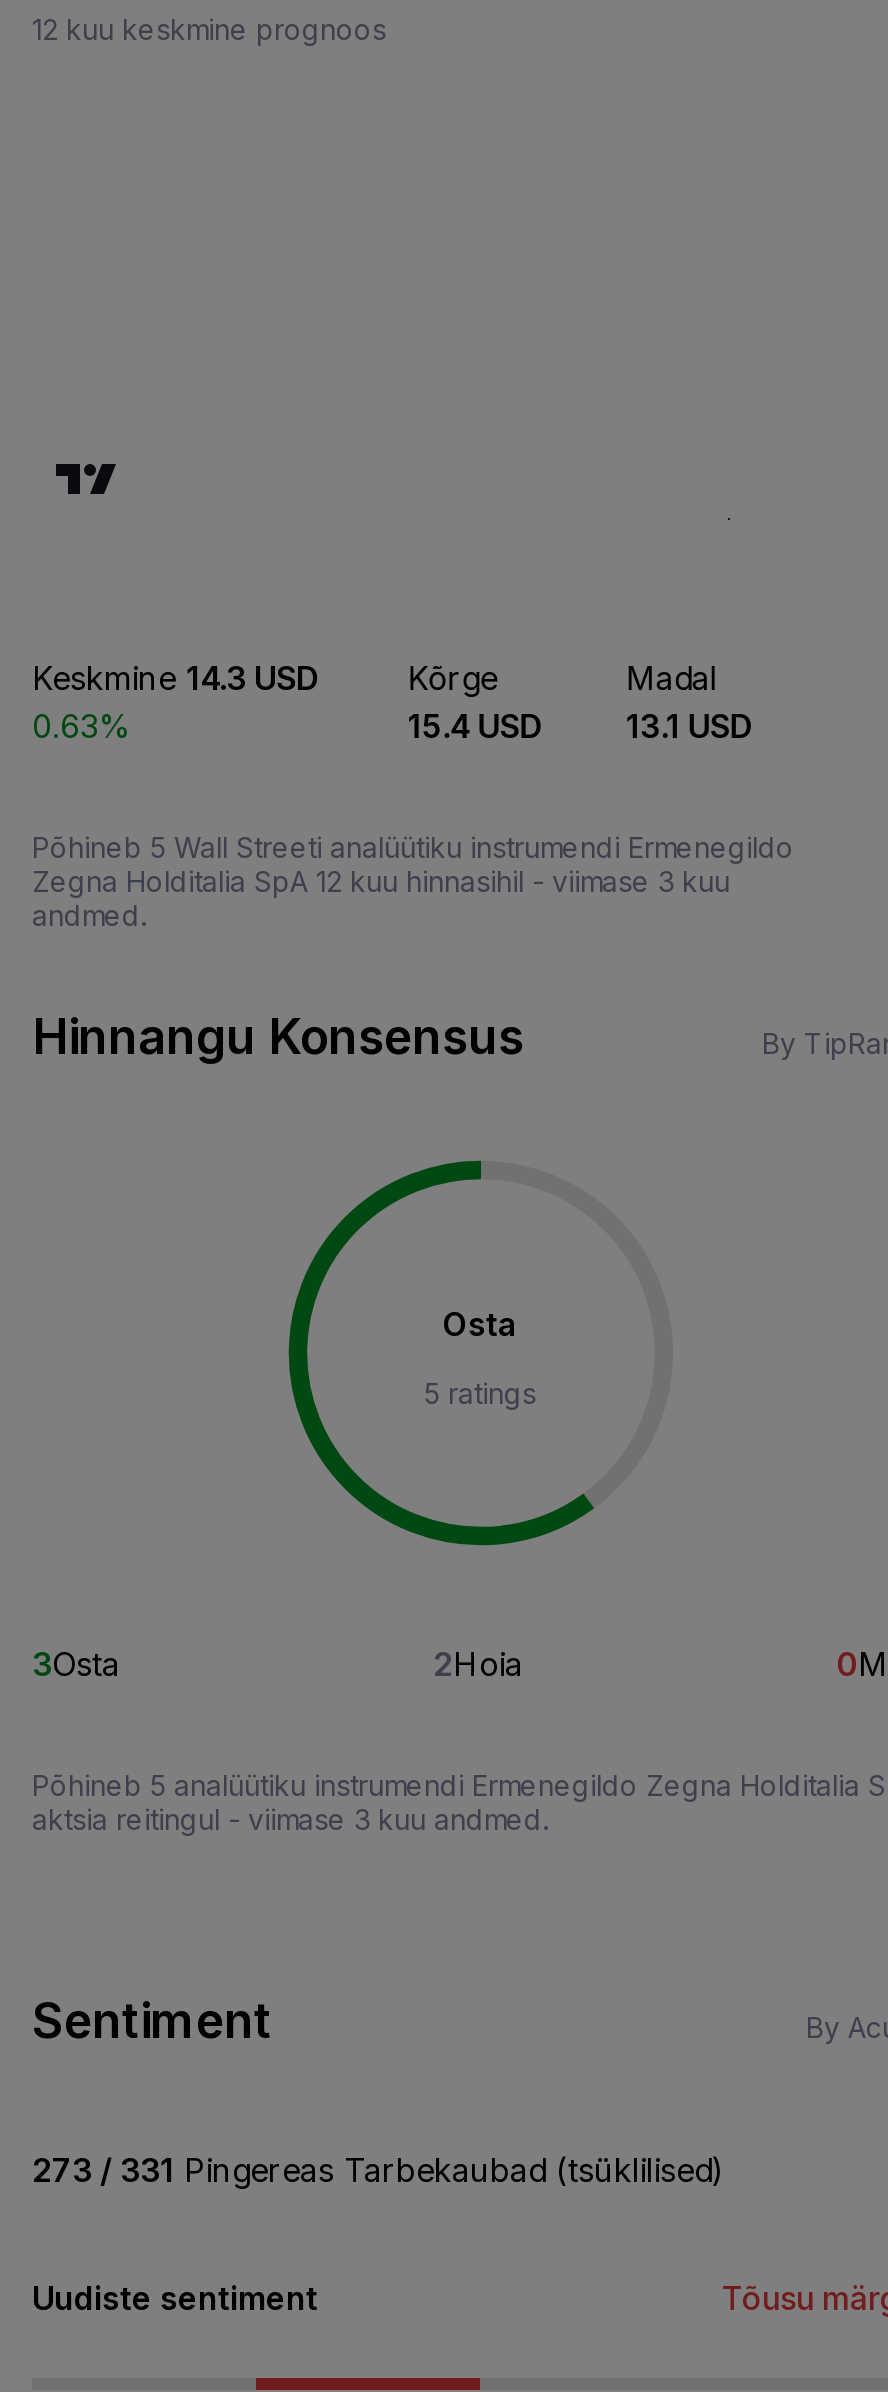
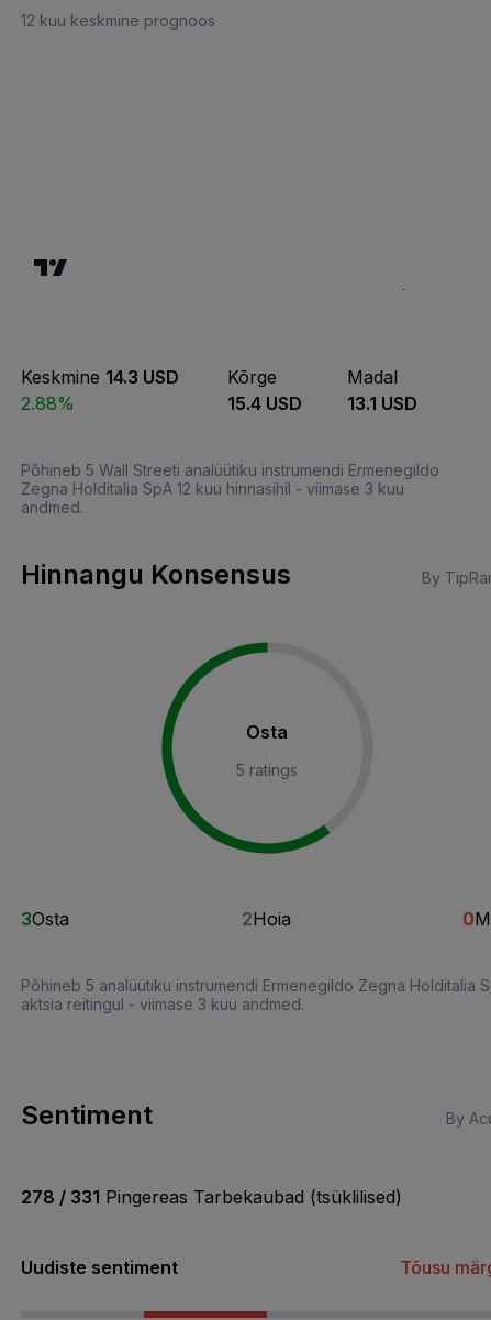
- 0.63%
+ 2.88%

- 273 / 331 Pingereas Tarbekaubad (tsüklilised)
+ 278 / 331 Pingereas Tarbekaubad (tsüklilised)
